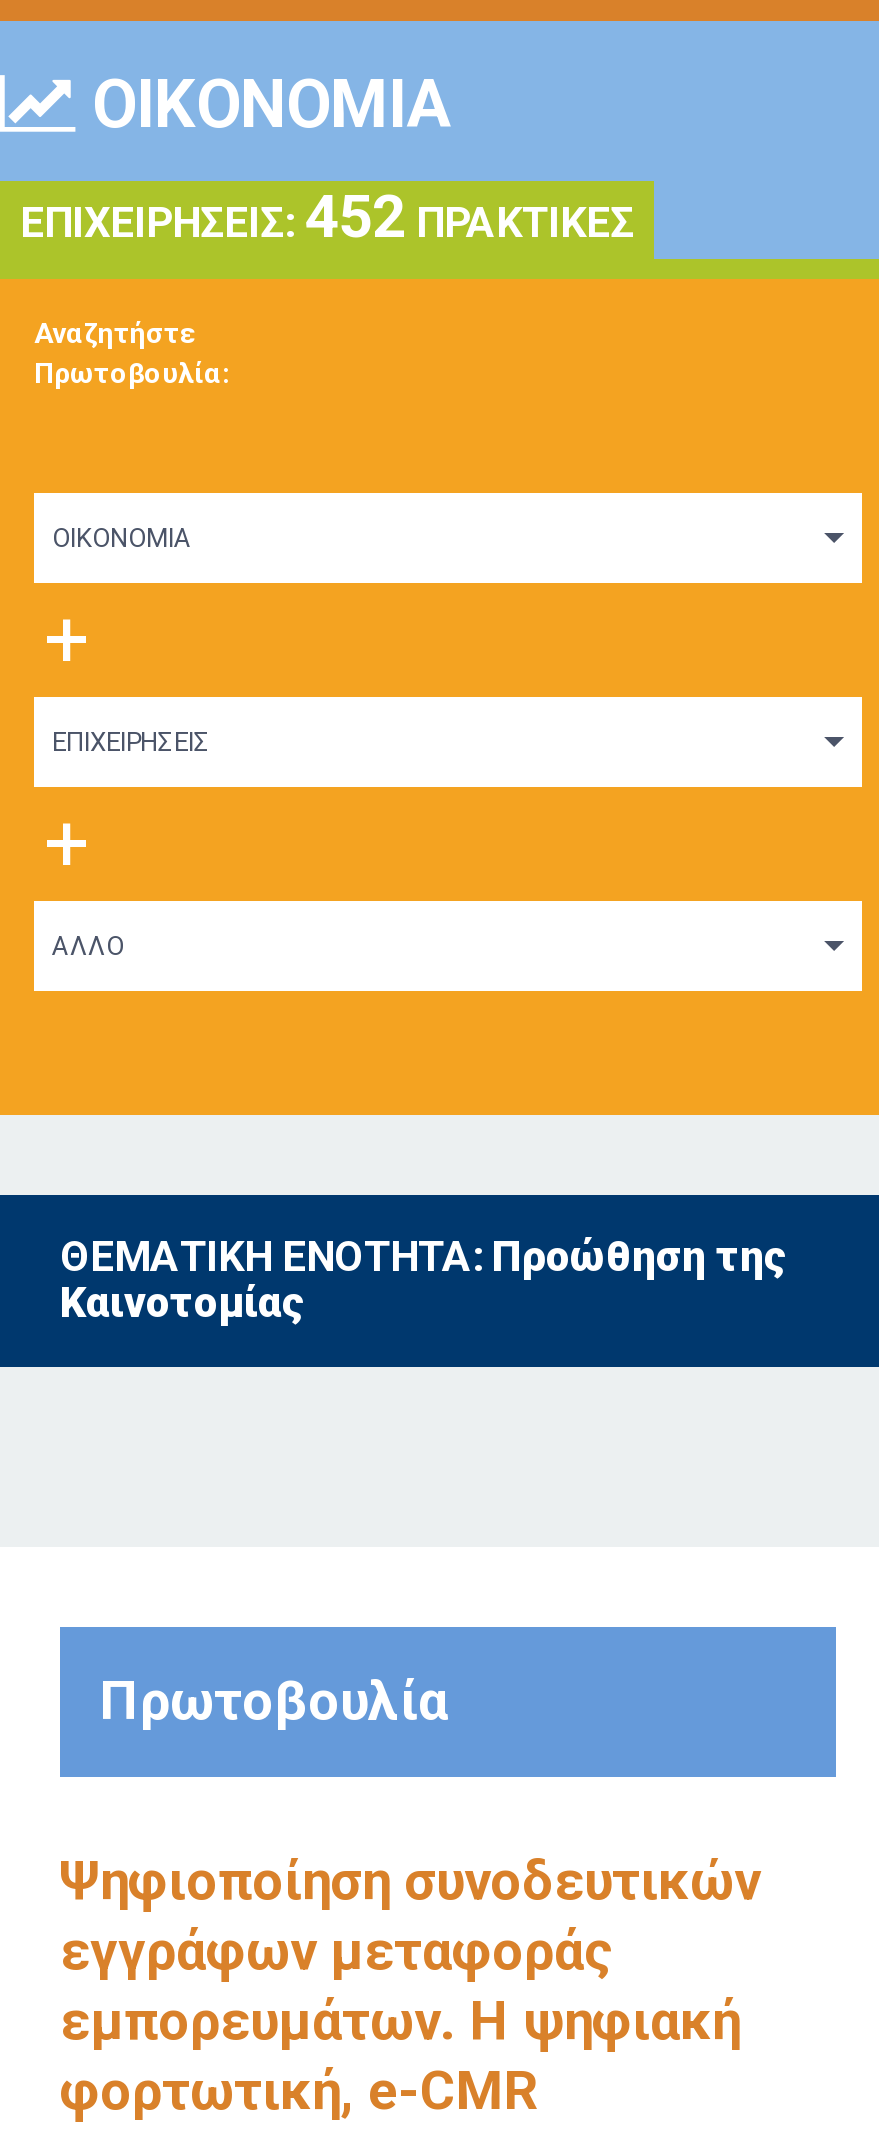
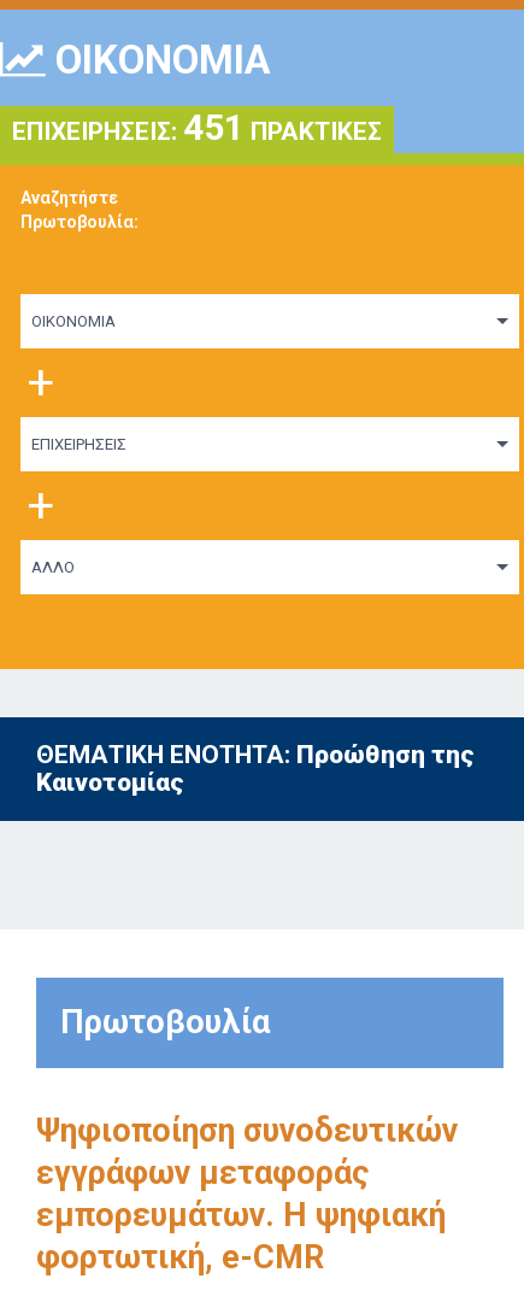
- ΕΠΙΧΕΙΡΗΣΕΙΣ: 452 ΠΡΑΚΤΙΚΕΣ
+ ΕΠΙΧΕΙΡΗΣΕΙΣ: 451 ΠΡΑΚΤΙΚΕΣ
